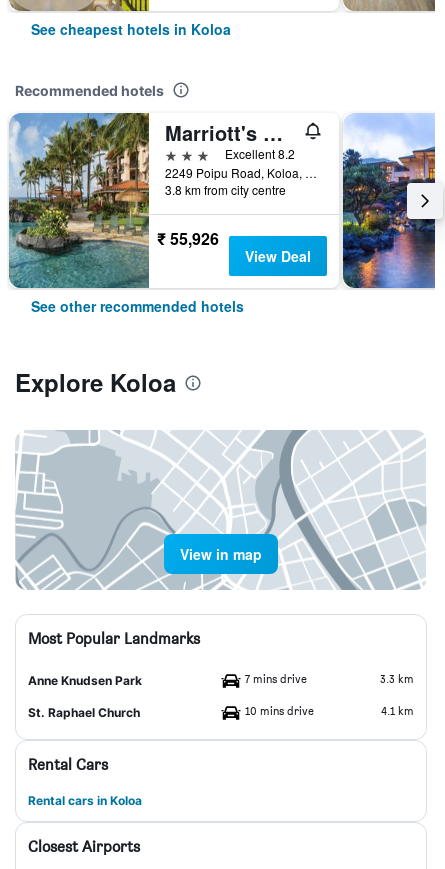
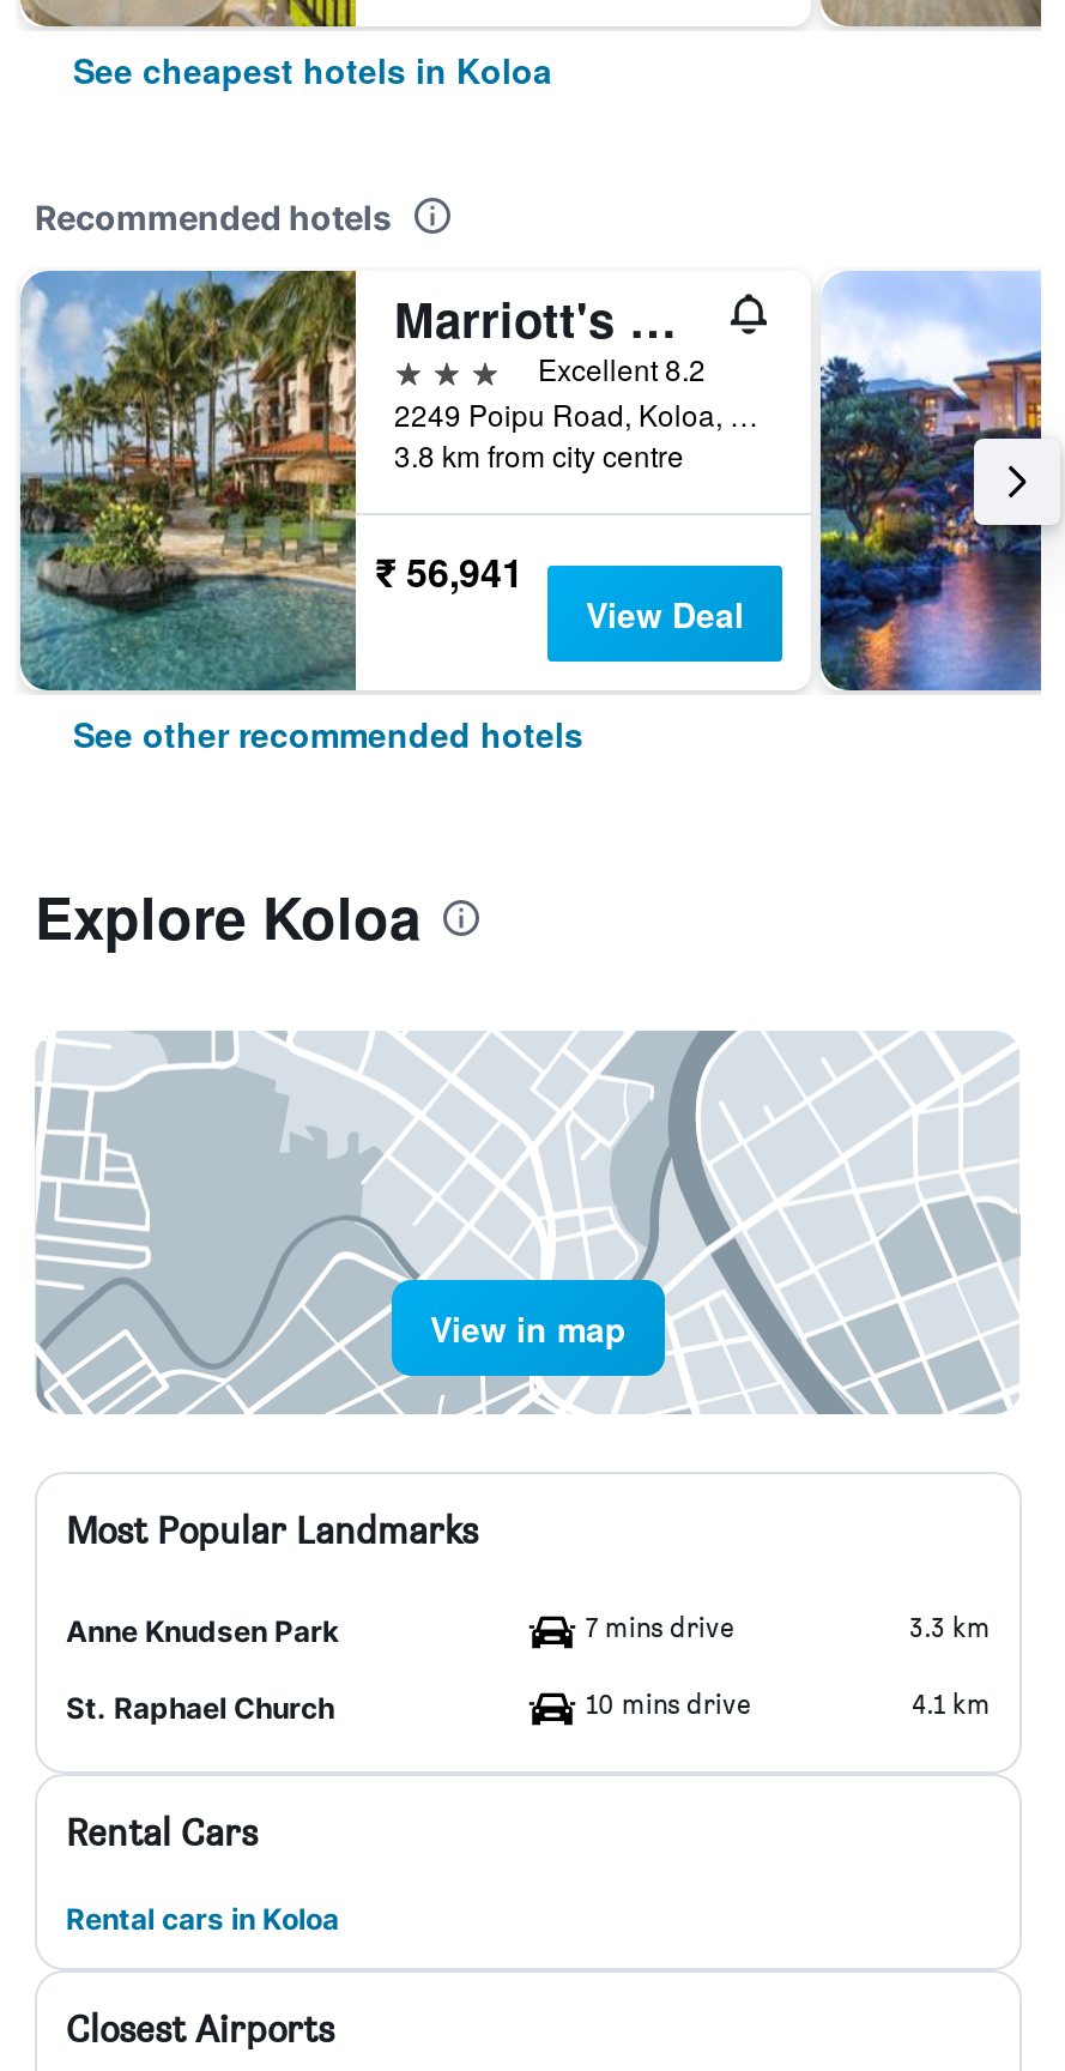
- ₹ 55,926
+ ₹ 56,941
